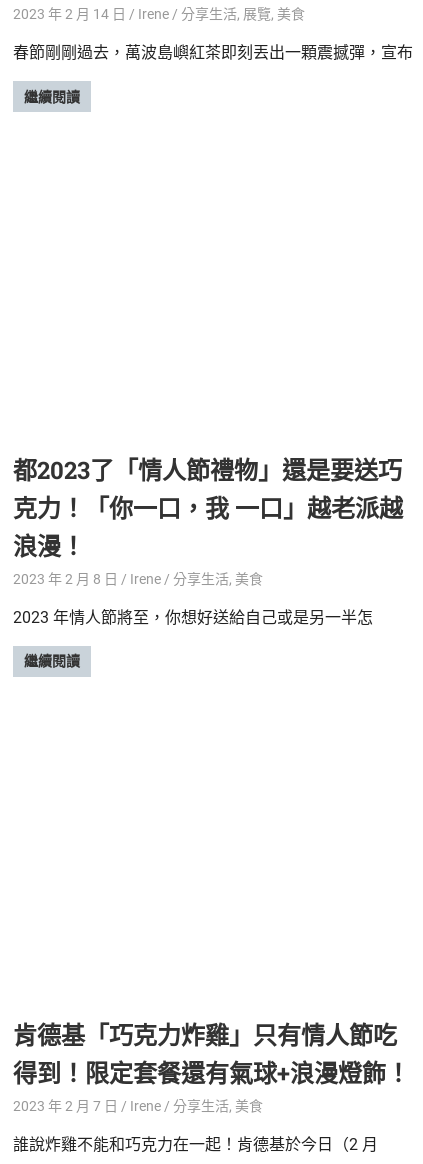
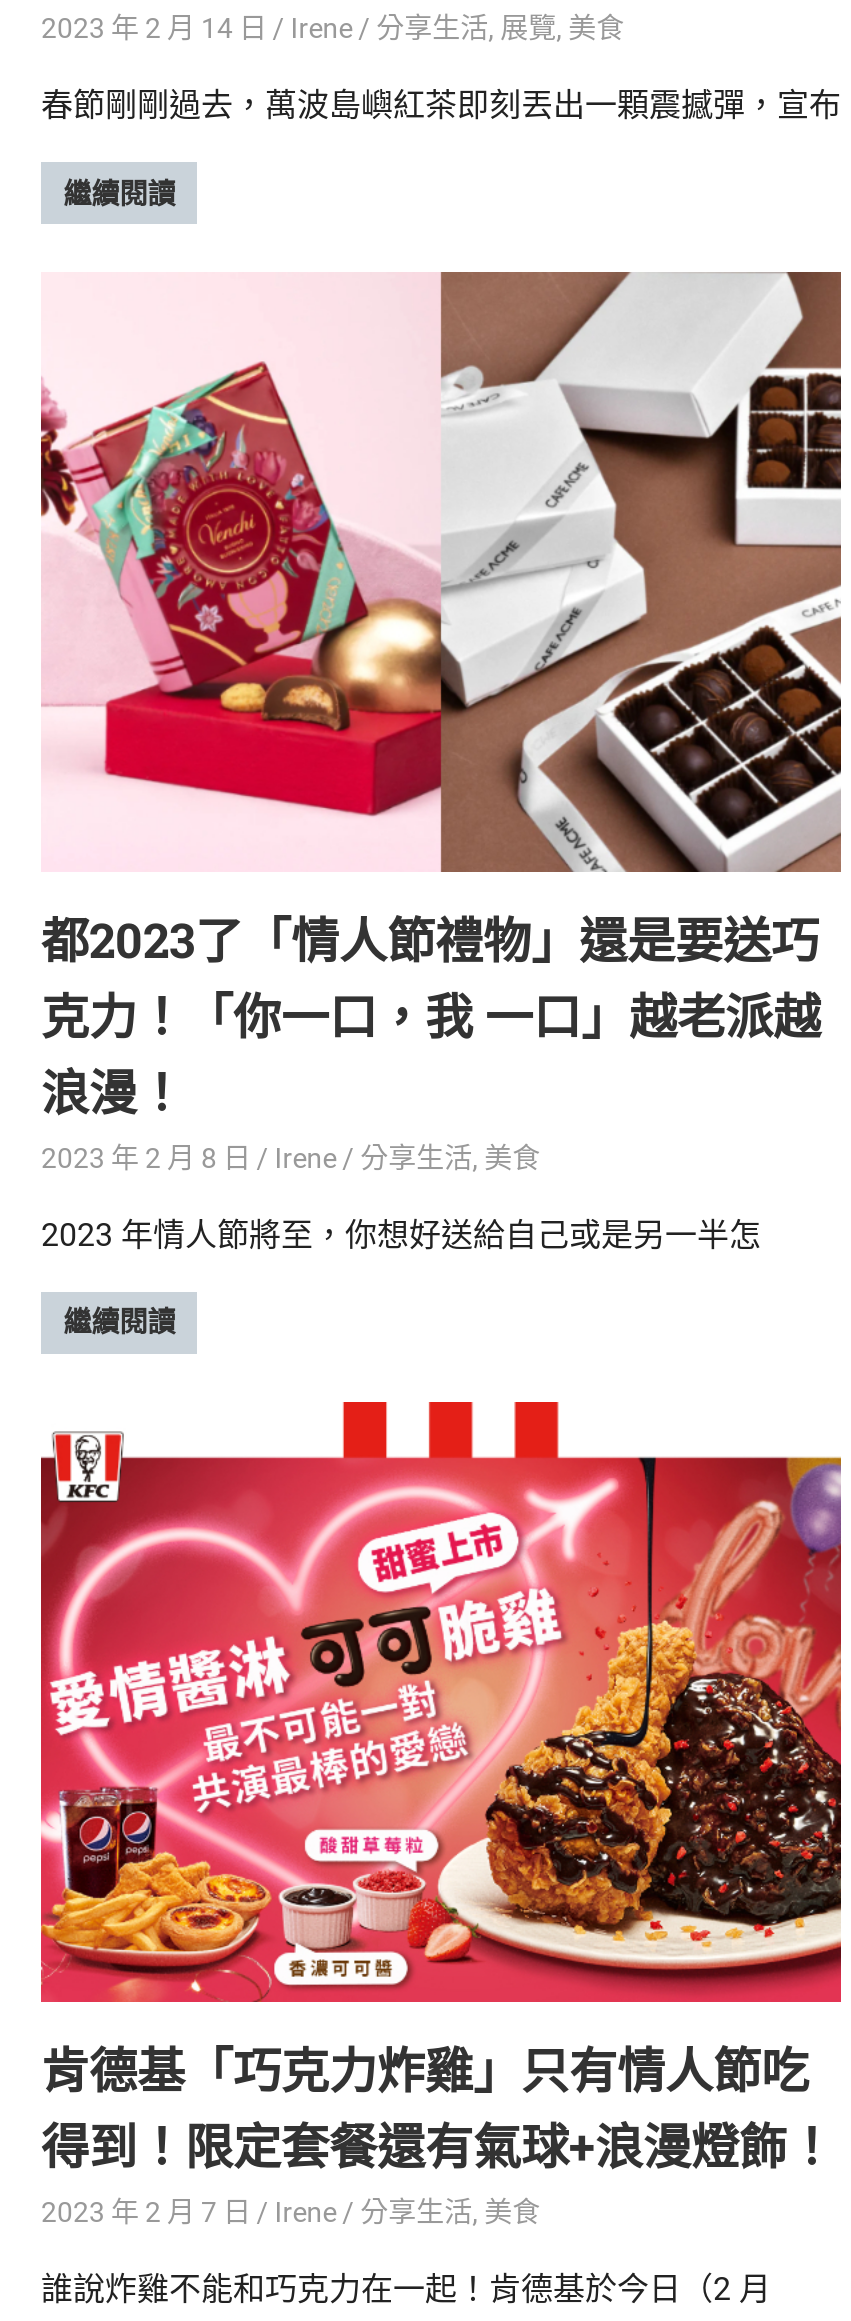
+ [image]

+ [image]
